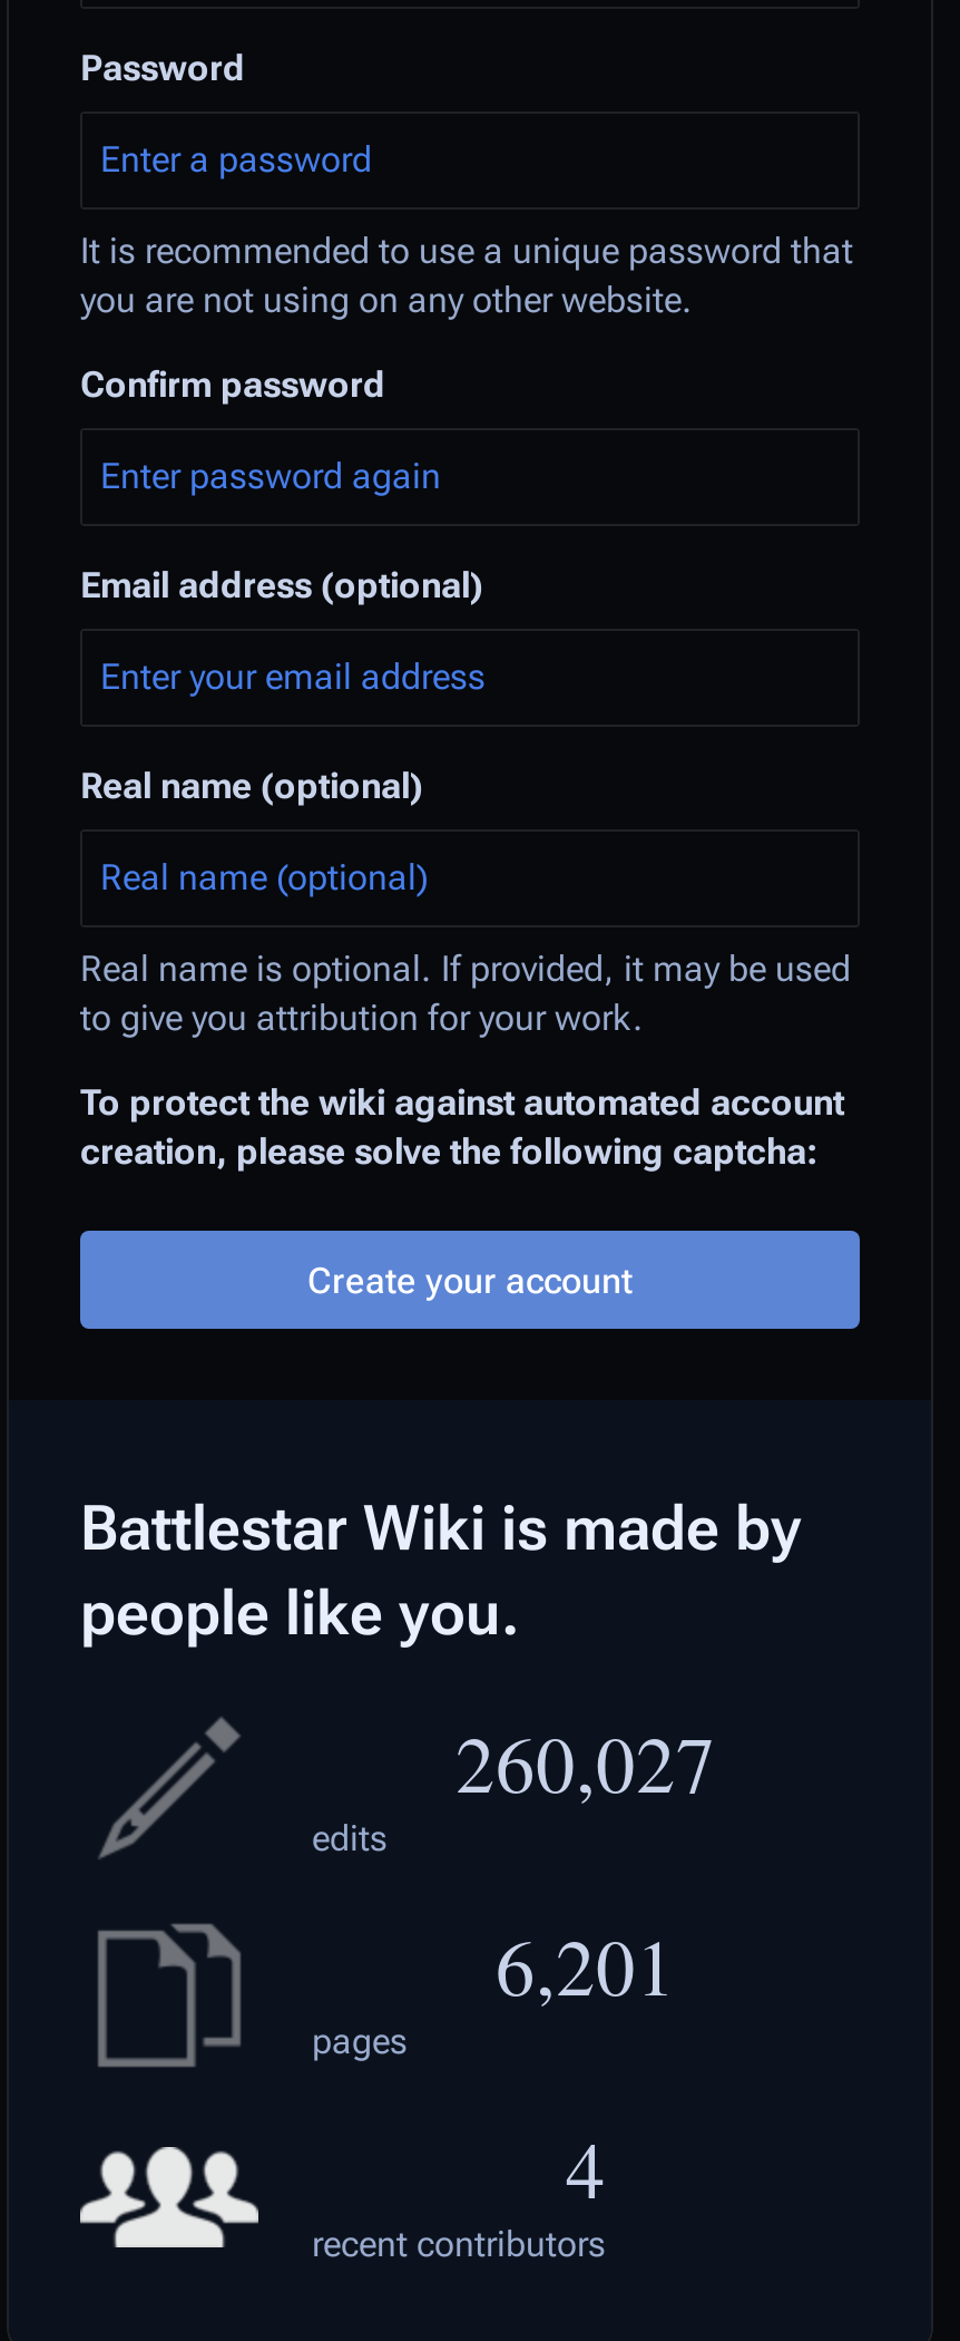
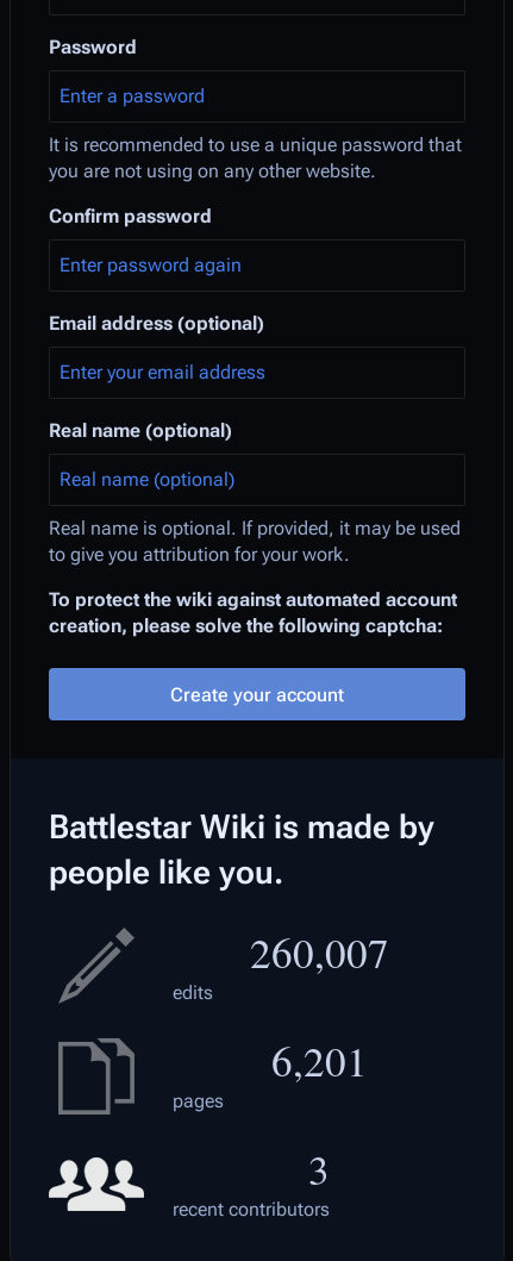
- 260,027
+ 260,007

- 4
+ 3
